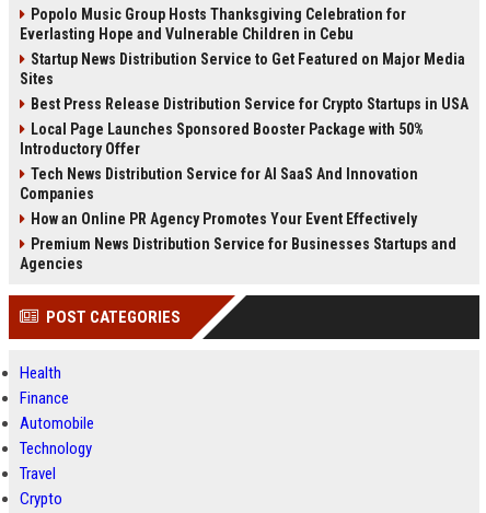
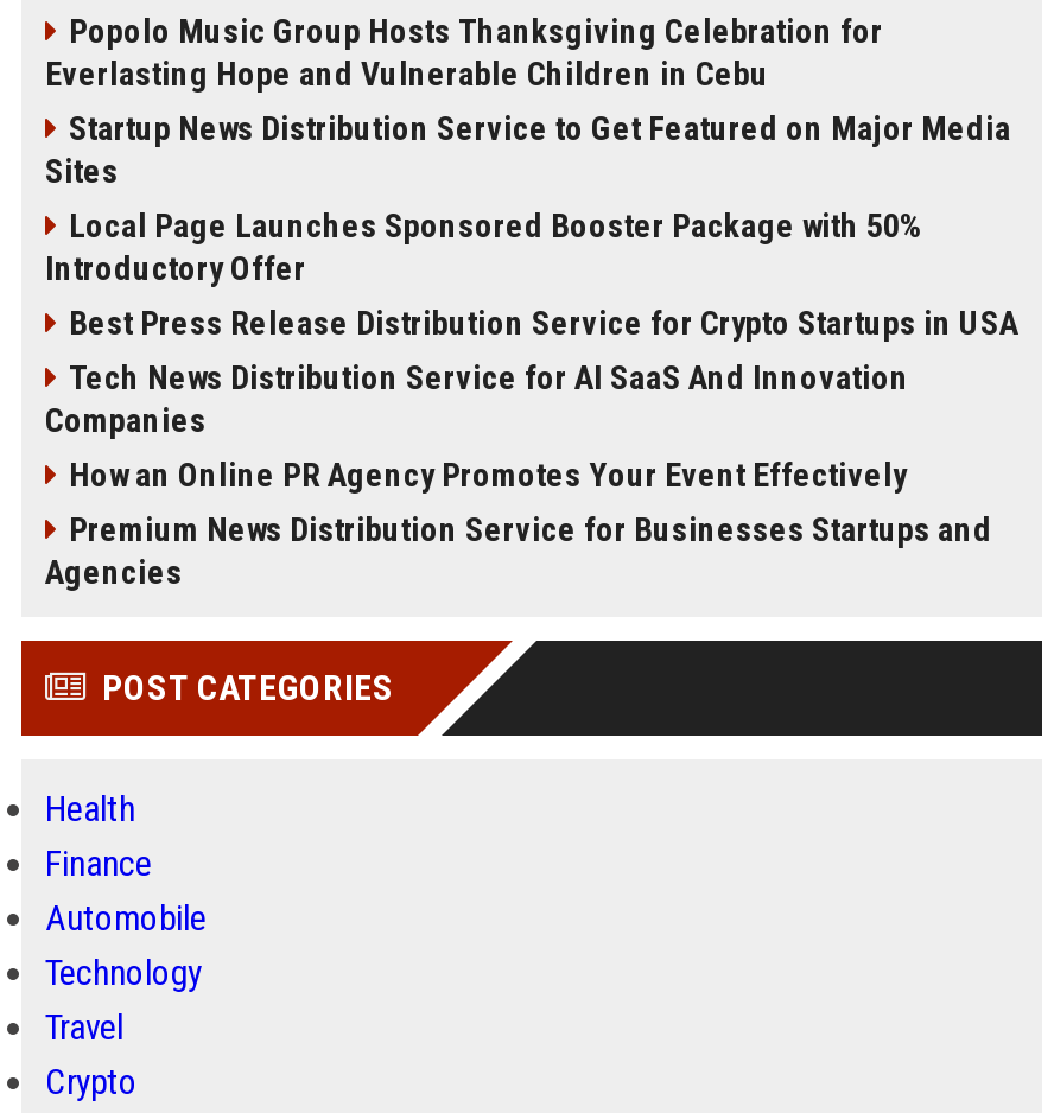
moved down: Best Press Release Distribution Service for Crypto Startups in USA

moved up: Local Page Launches Sponsored Booster Package with 50% | Introductory Offer
